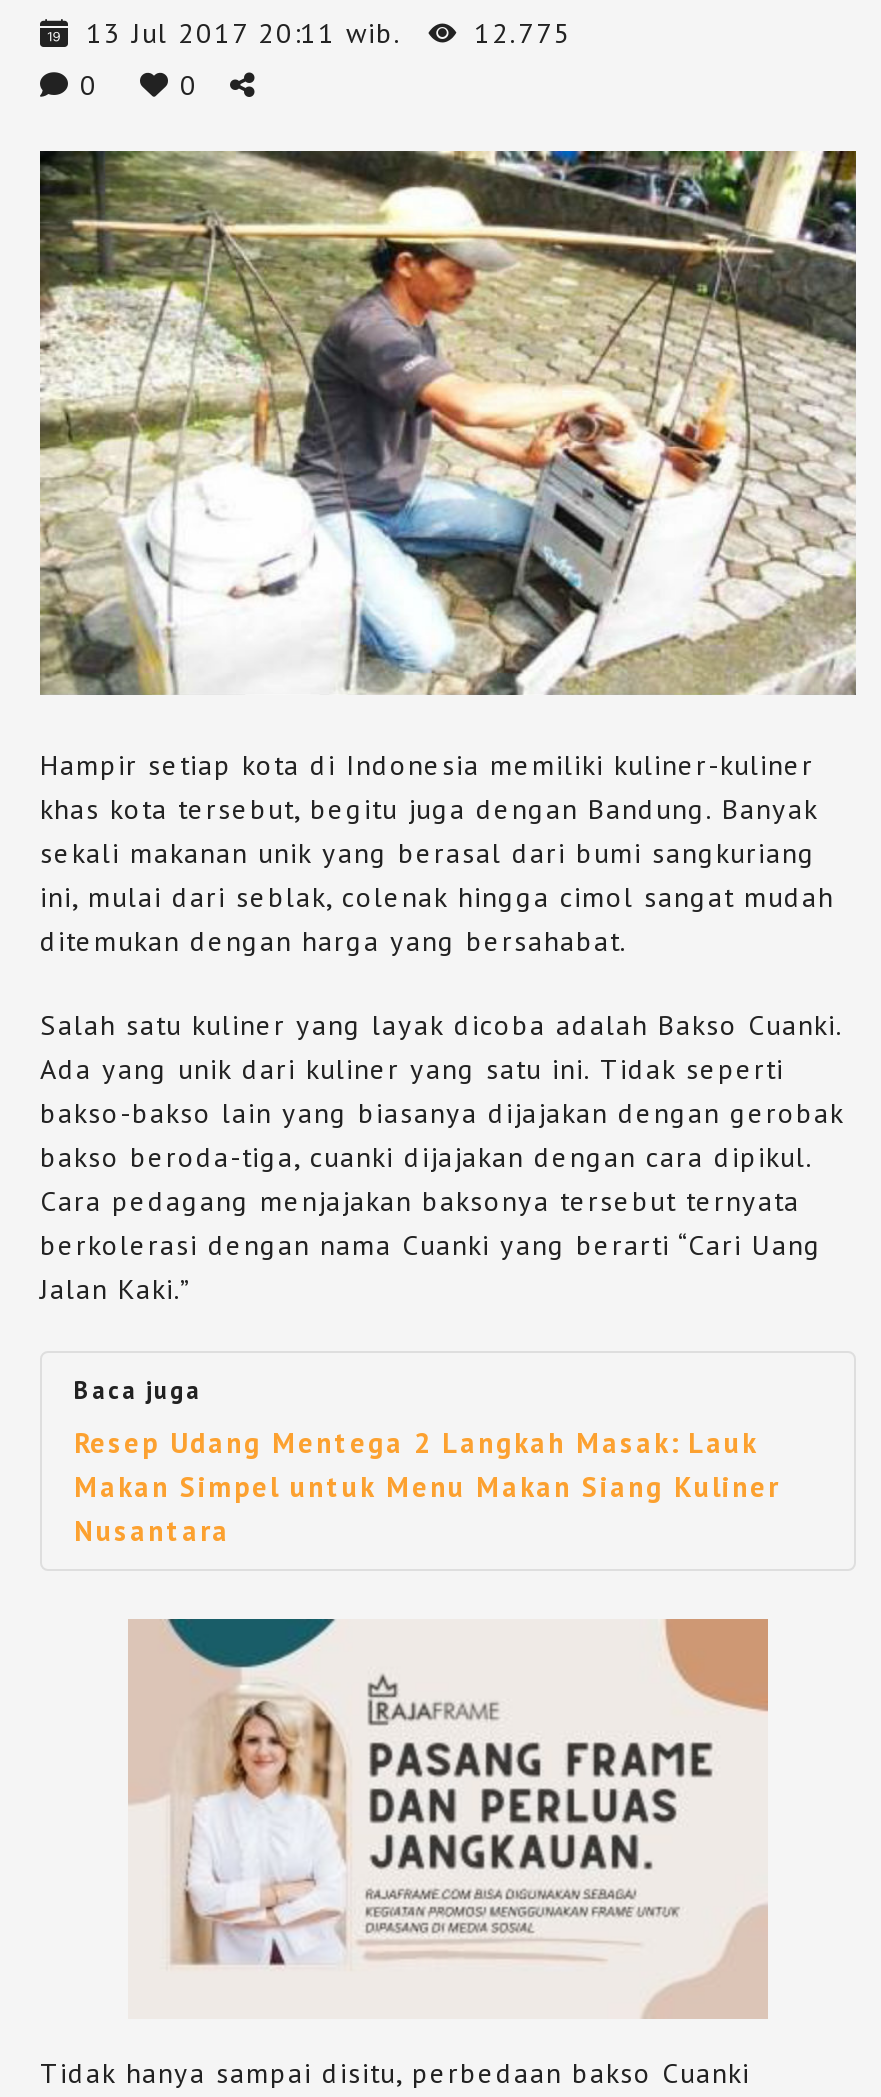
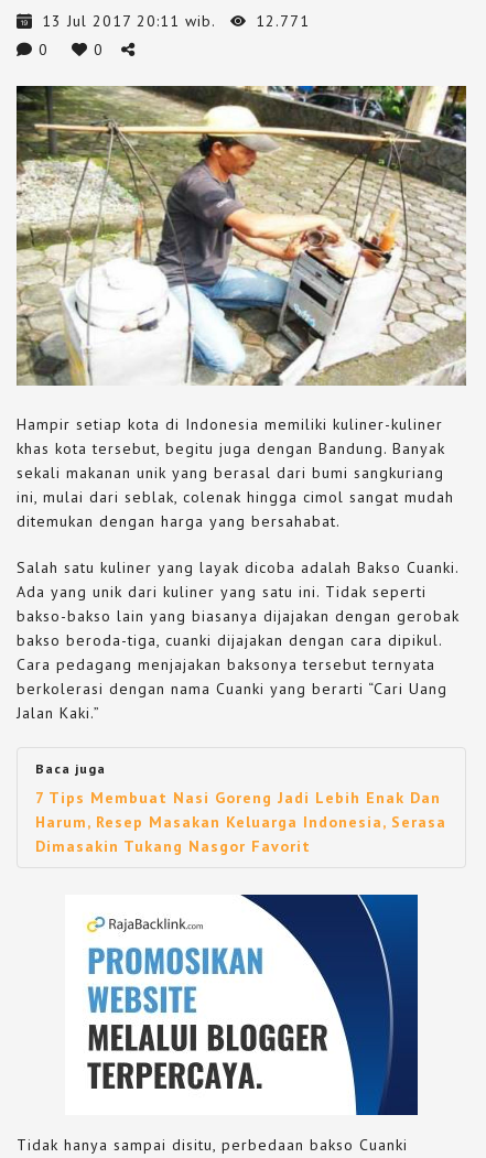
- 13 Jul 2017 20:11 wib. 12.775
+ 13 Jul 2017 20:11 wib. 12.771

- Resep Udang Mentega 2 Langkah Masak: Lauk
- Makan Simpel untuk Menu Makan Siang Kuliner
- Nusantara
+ 7 Tips Membuat Nasi Goreng Jadi Lebih Enak Dan
+ Harum, Resep Masakan Keluarga Indonesia, Serasa
+ Dimasakin Tukang Nasgor Favorit

- [image]
+ [image]
